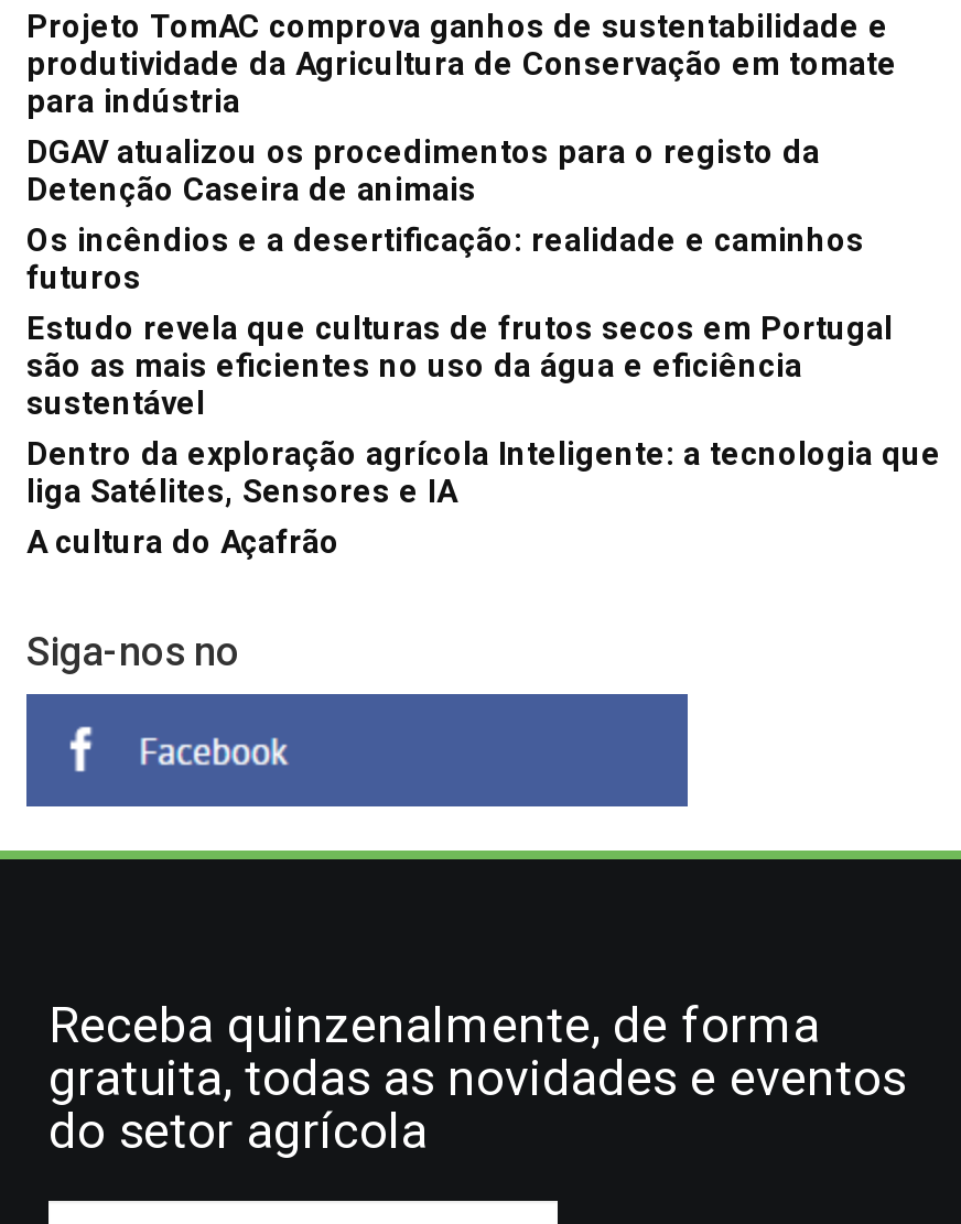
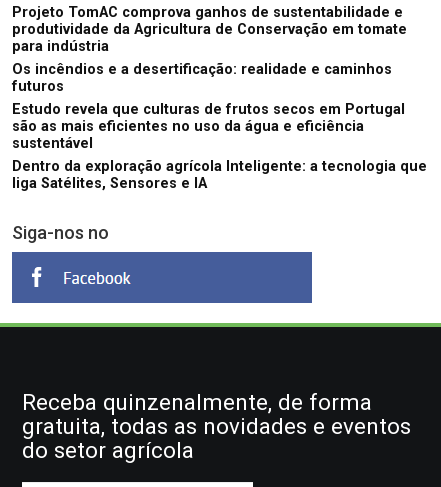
- DGAV atualizou os procedimentos para o registo da
- Detenção Caseira de animais

- A cultura do Açafrão
